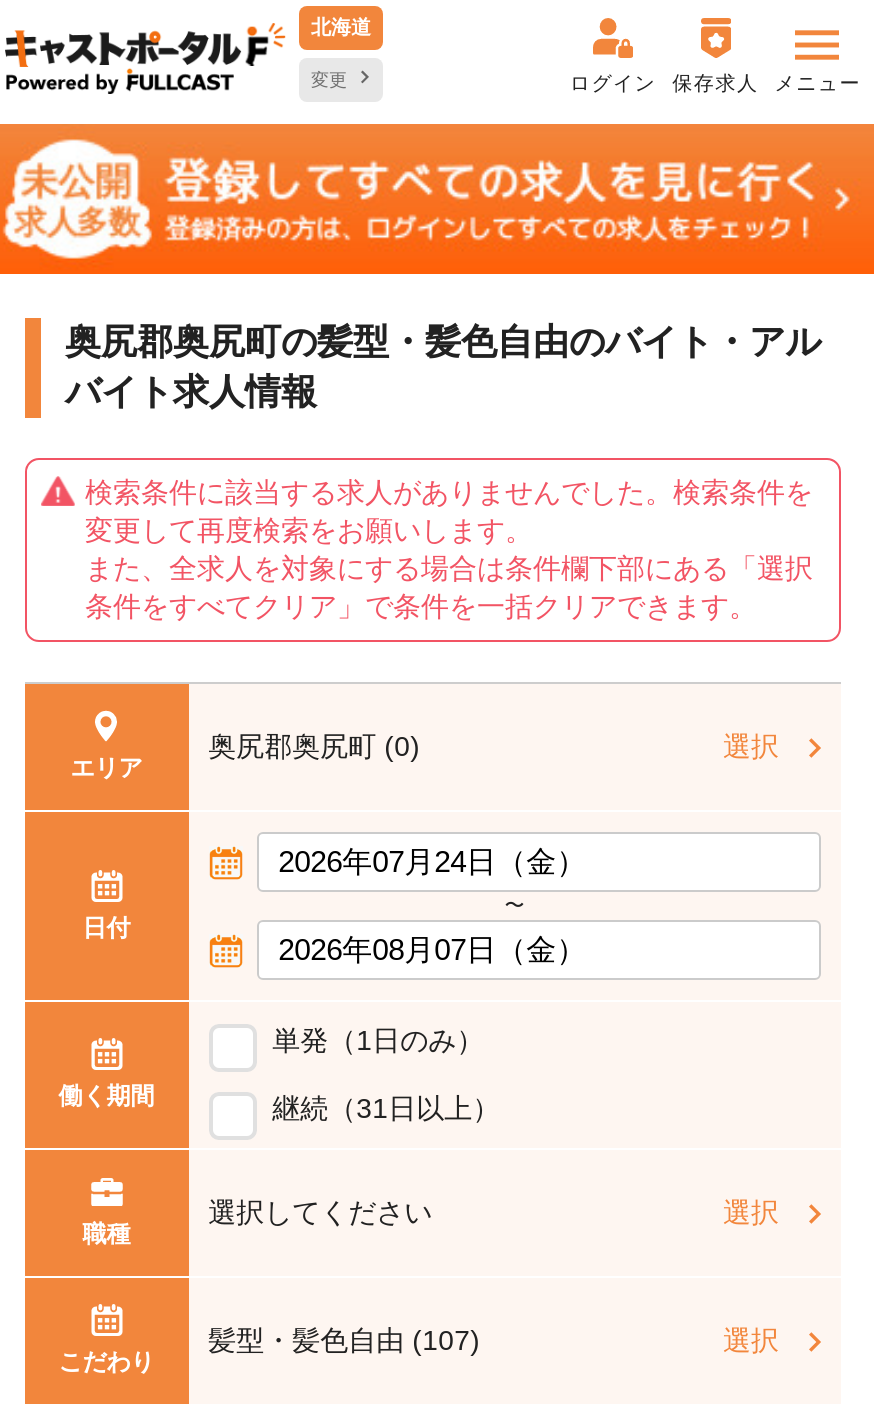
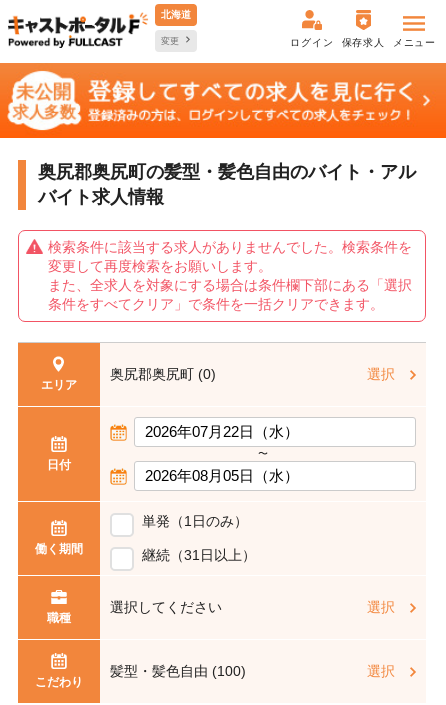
- 髪型・髪色自由 (107)
+ 髪型・髪色自由 (100)
